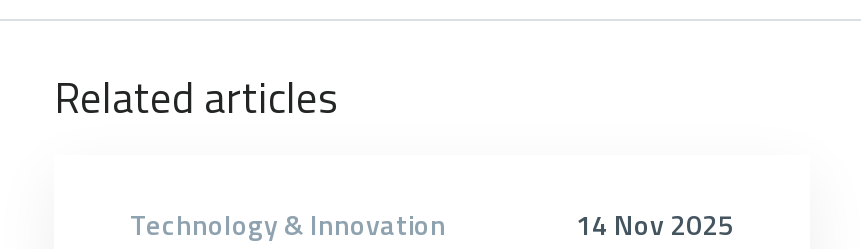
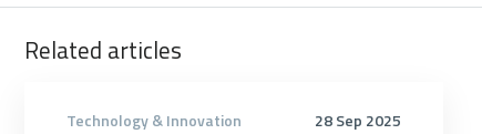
- 14 Nov 2025
+ 28 Sep 2025
